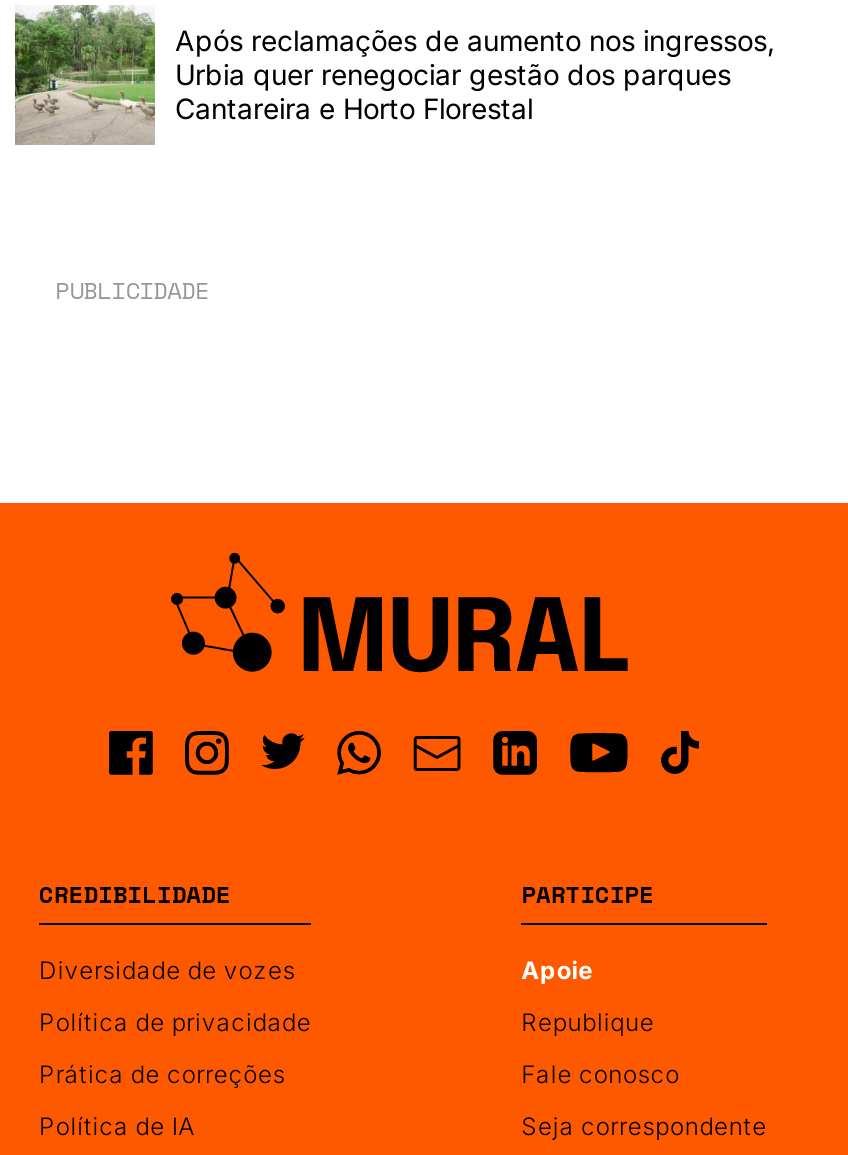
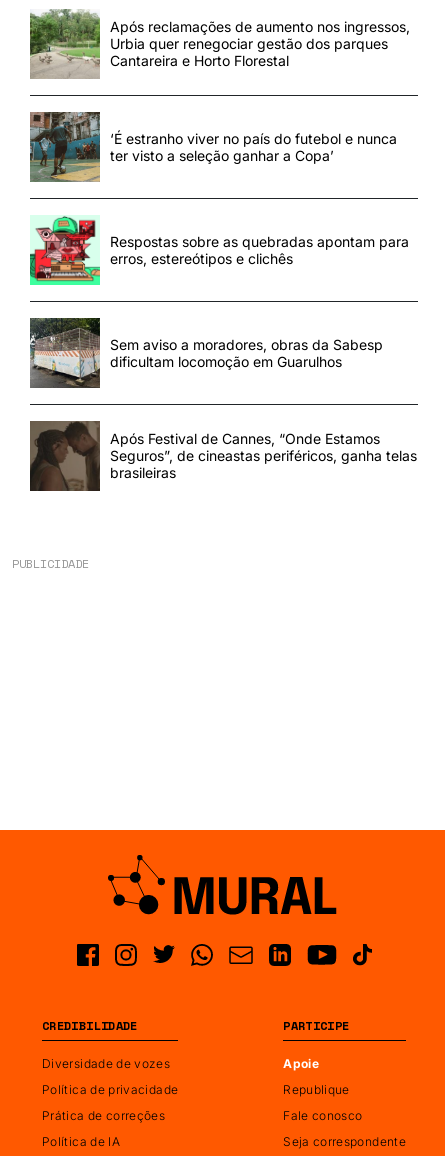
+ [image]
+ ‘É estranho viver no país do futebol e nunca
+ ter visto a seleção ganhar a Copa’

+ [image]
+ Respostas sobre as quebradas apontam para
+ erros, estereótipos e clichês

+ [image]
+ Sem aviso a moradores, obras da Sabesp
+ dificultam locomoção em Guarulhos

+ [image]
+ Após Festival de Cannes, “Onde Estamos
+ Seguros”, de cineastas periféricos, ganha telas
+ brasileiras
